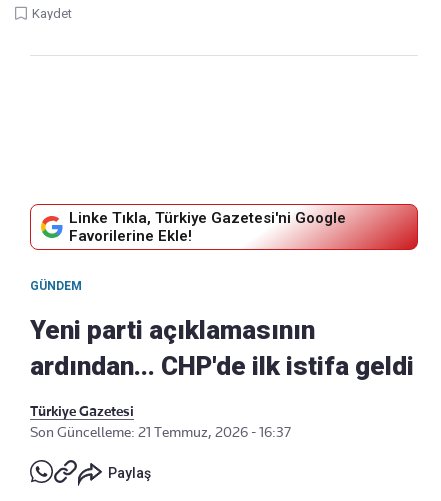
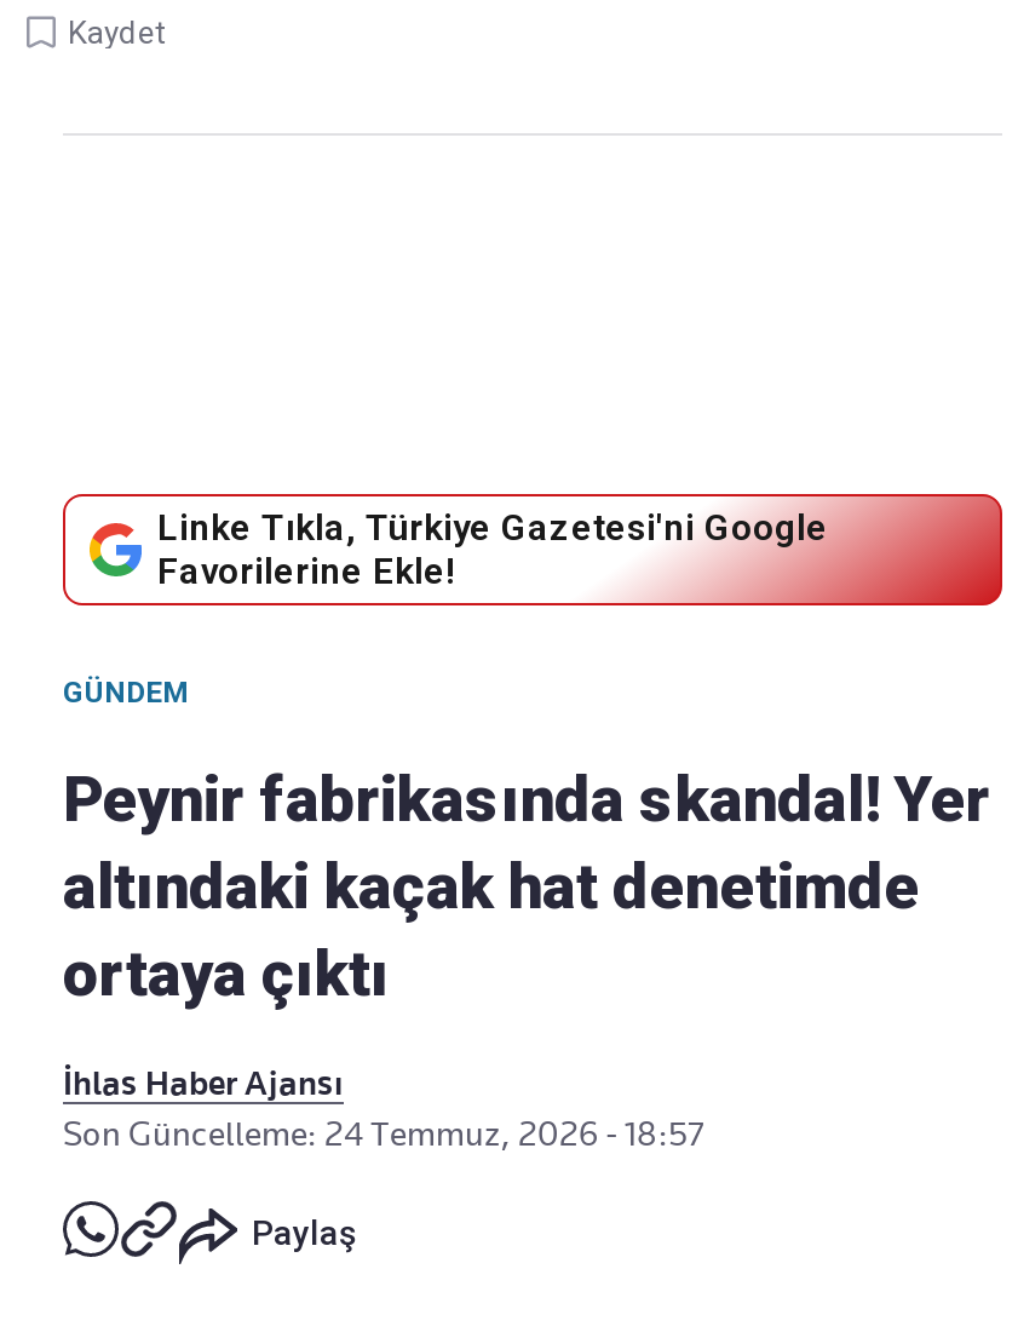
- Yeni parti açıklamasının
- ardından... CHP'de ilk istifa geldi
+ Peynir fabrikasında skandal! Yer
+ altındaki kaçak hat denetimde
+ ortaya çıktı

- Türkiye Gazetesi
- Son Güncelleme: 21 Temmuz, 2026 - 16:37
+ İhlas Haber Ajansı
+ Son Güncelleme: 24 Temmuz, 2026 - 18:57
